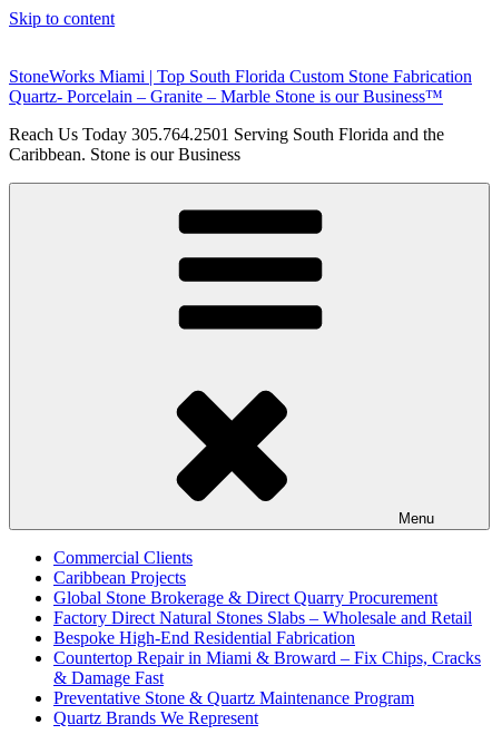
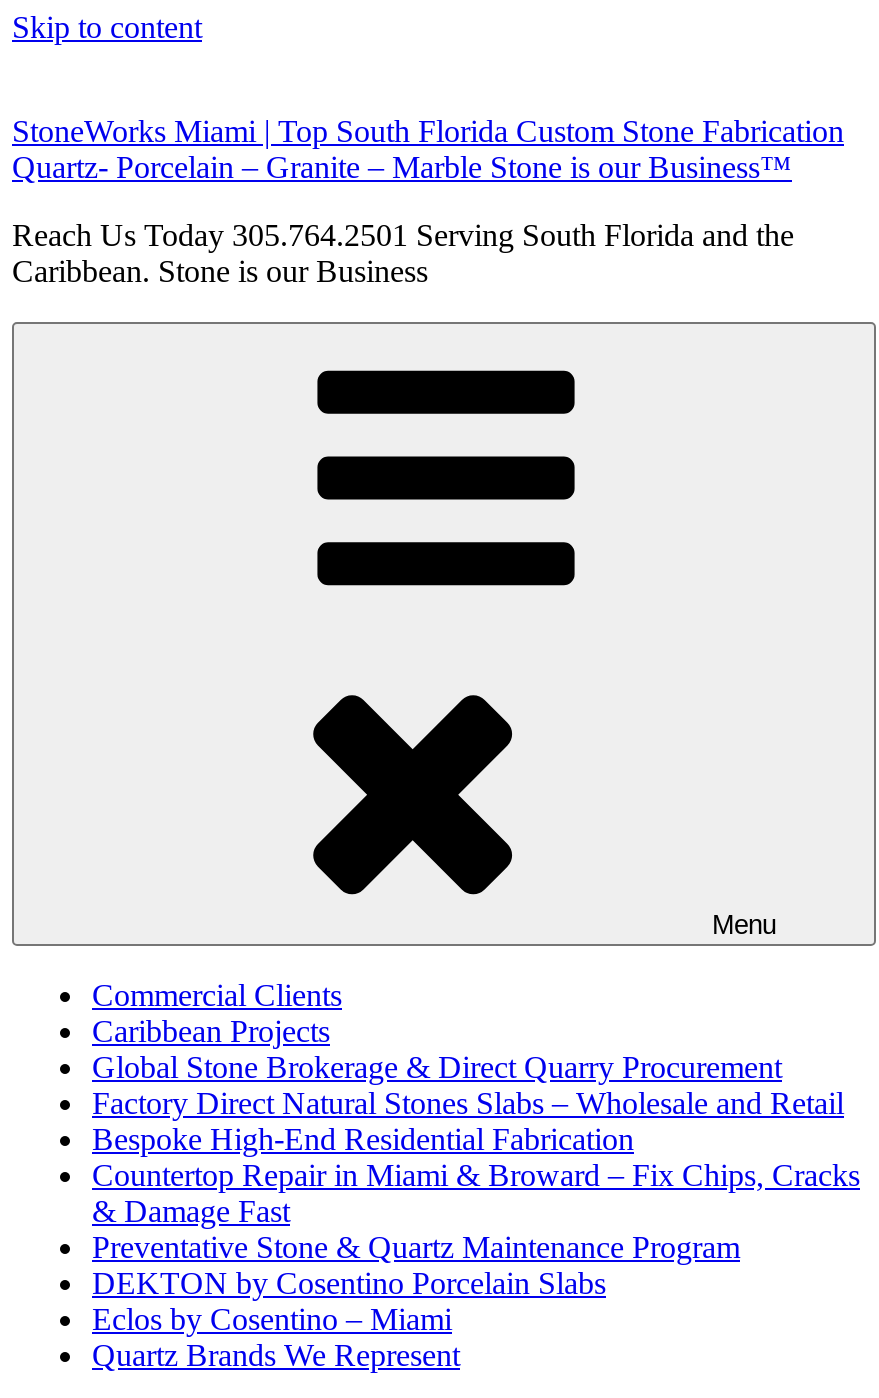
+ DEKTON by Cosentino Porcelain Slabs
+ Eclos by Cosentino – Miami
